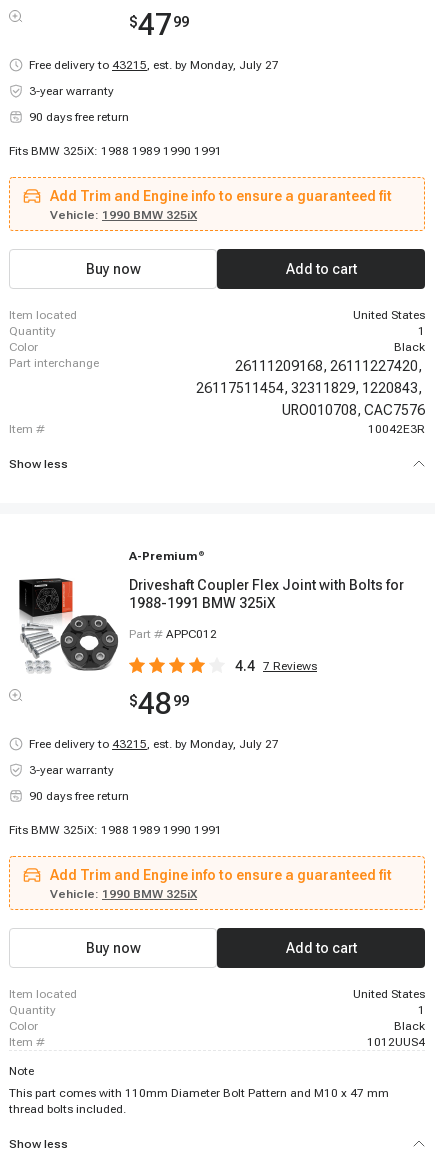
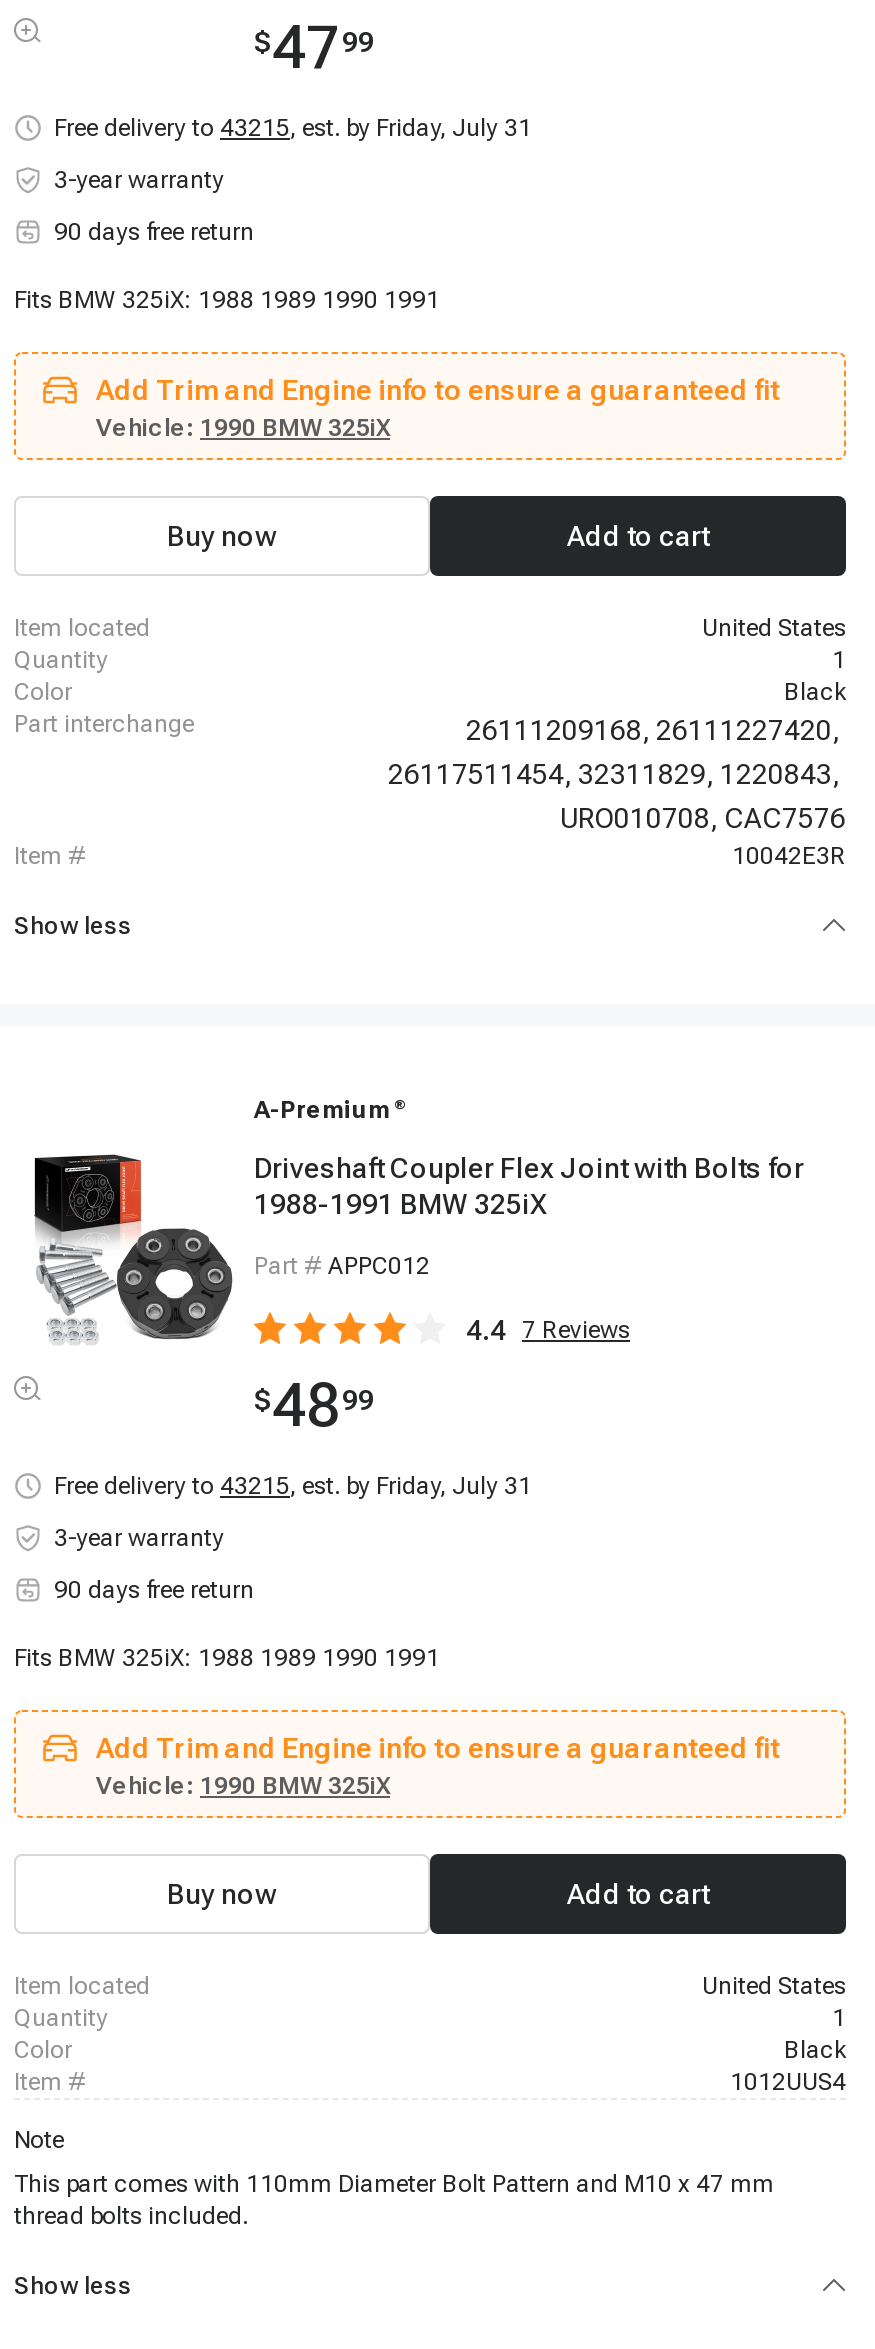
- Free delivery to 43215, est. by Monday, July 27
+ Free delivery to 43215, est. by Friday, July 31

- Free delivery to 43215, est. by Monday, July 27
+ Free delivery to 43215, est. by Friday, July 31
